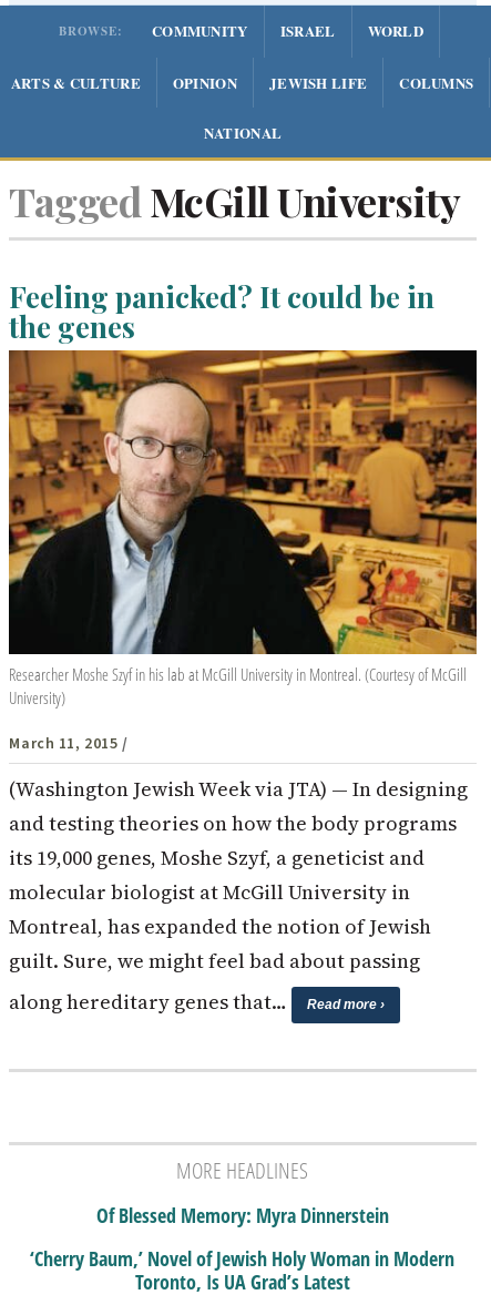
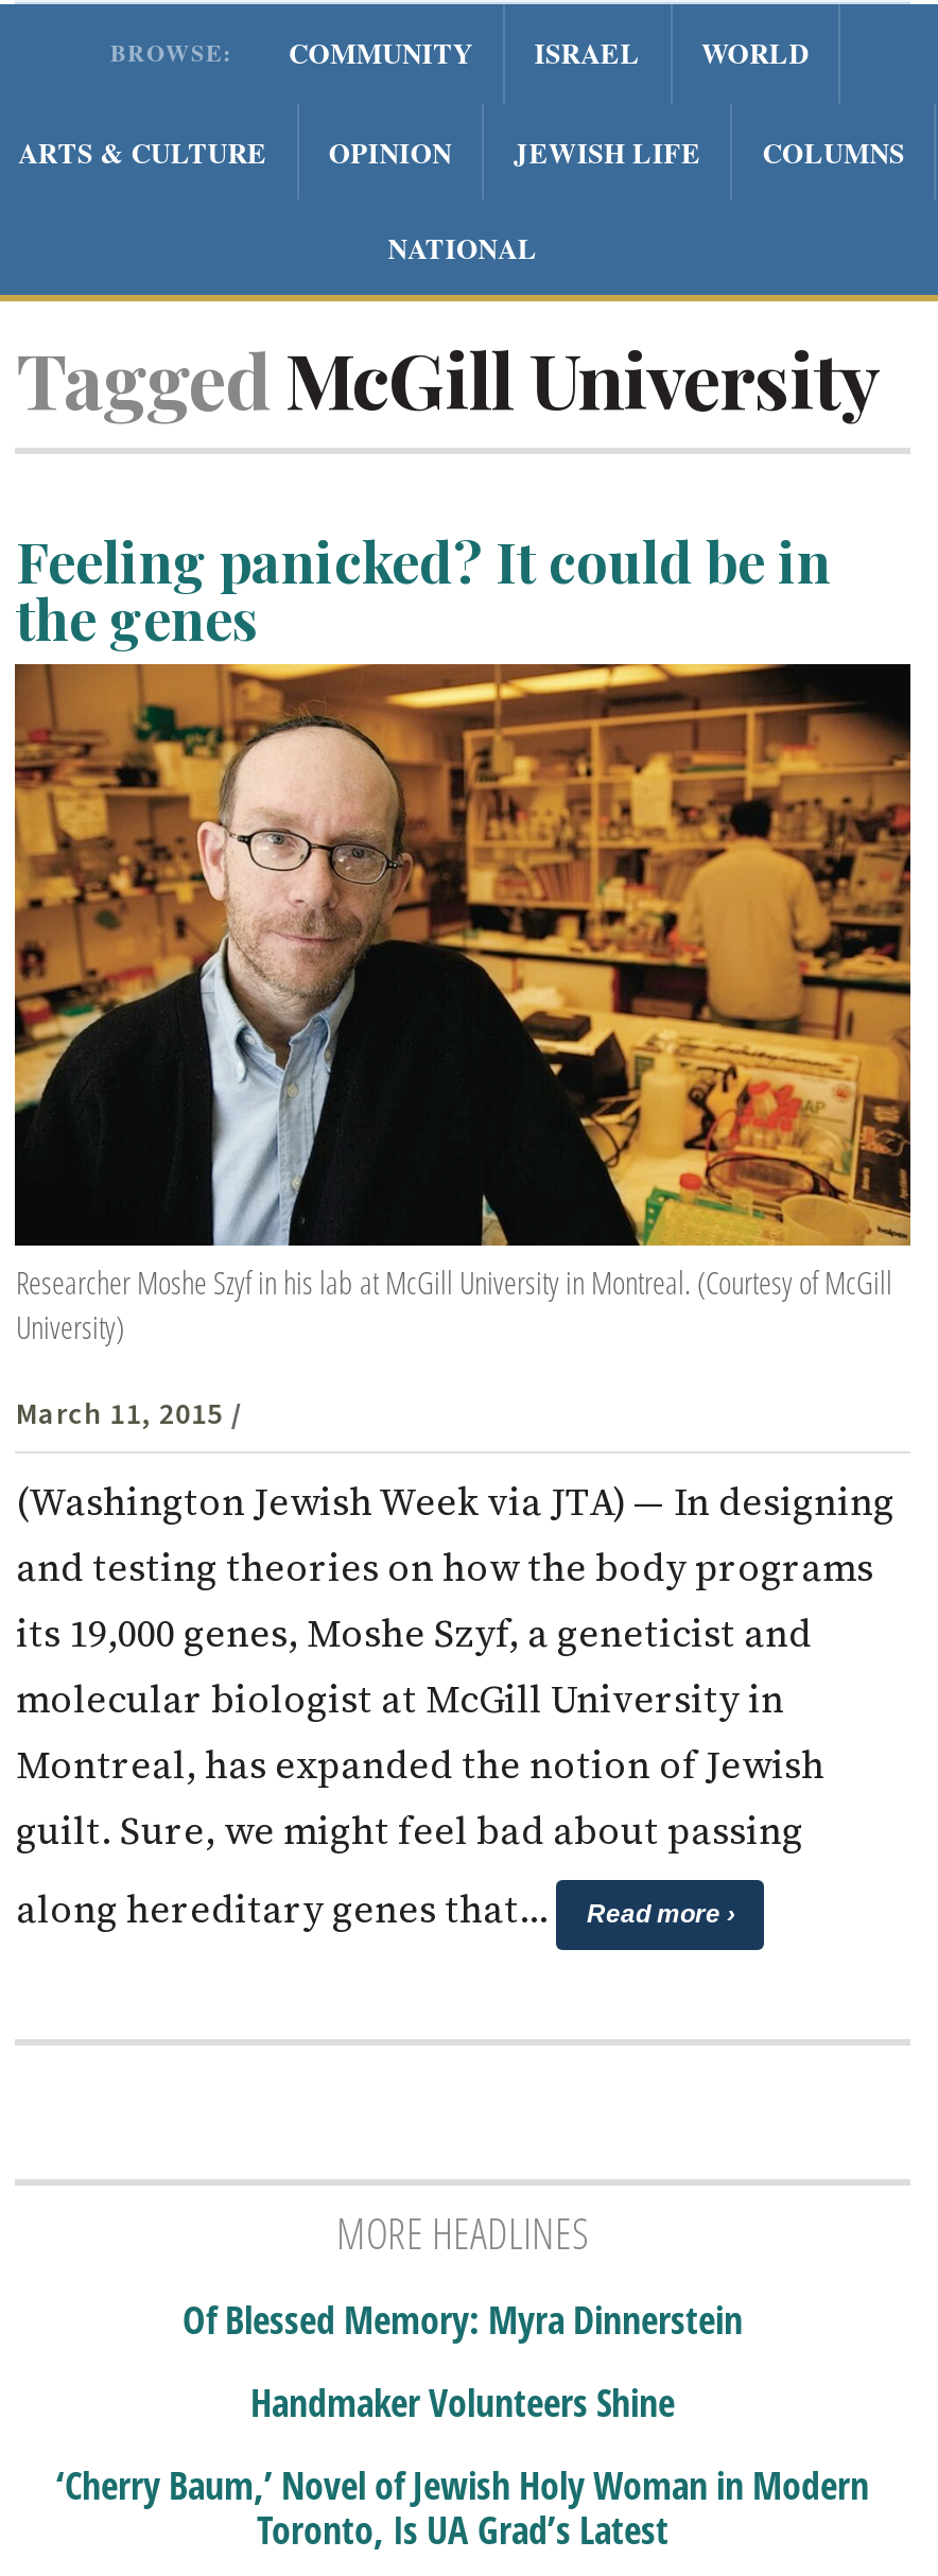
+ Handmaker Volunteers Shine
